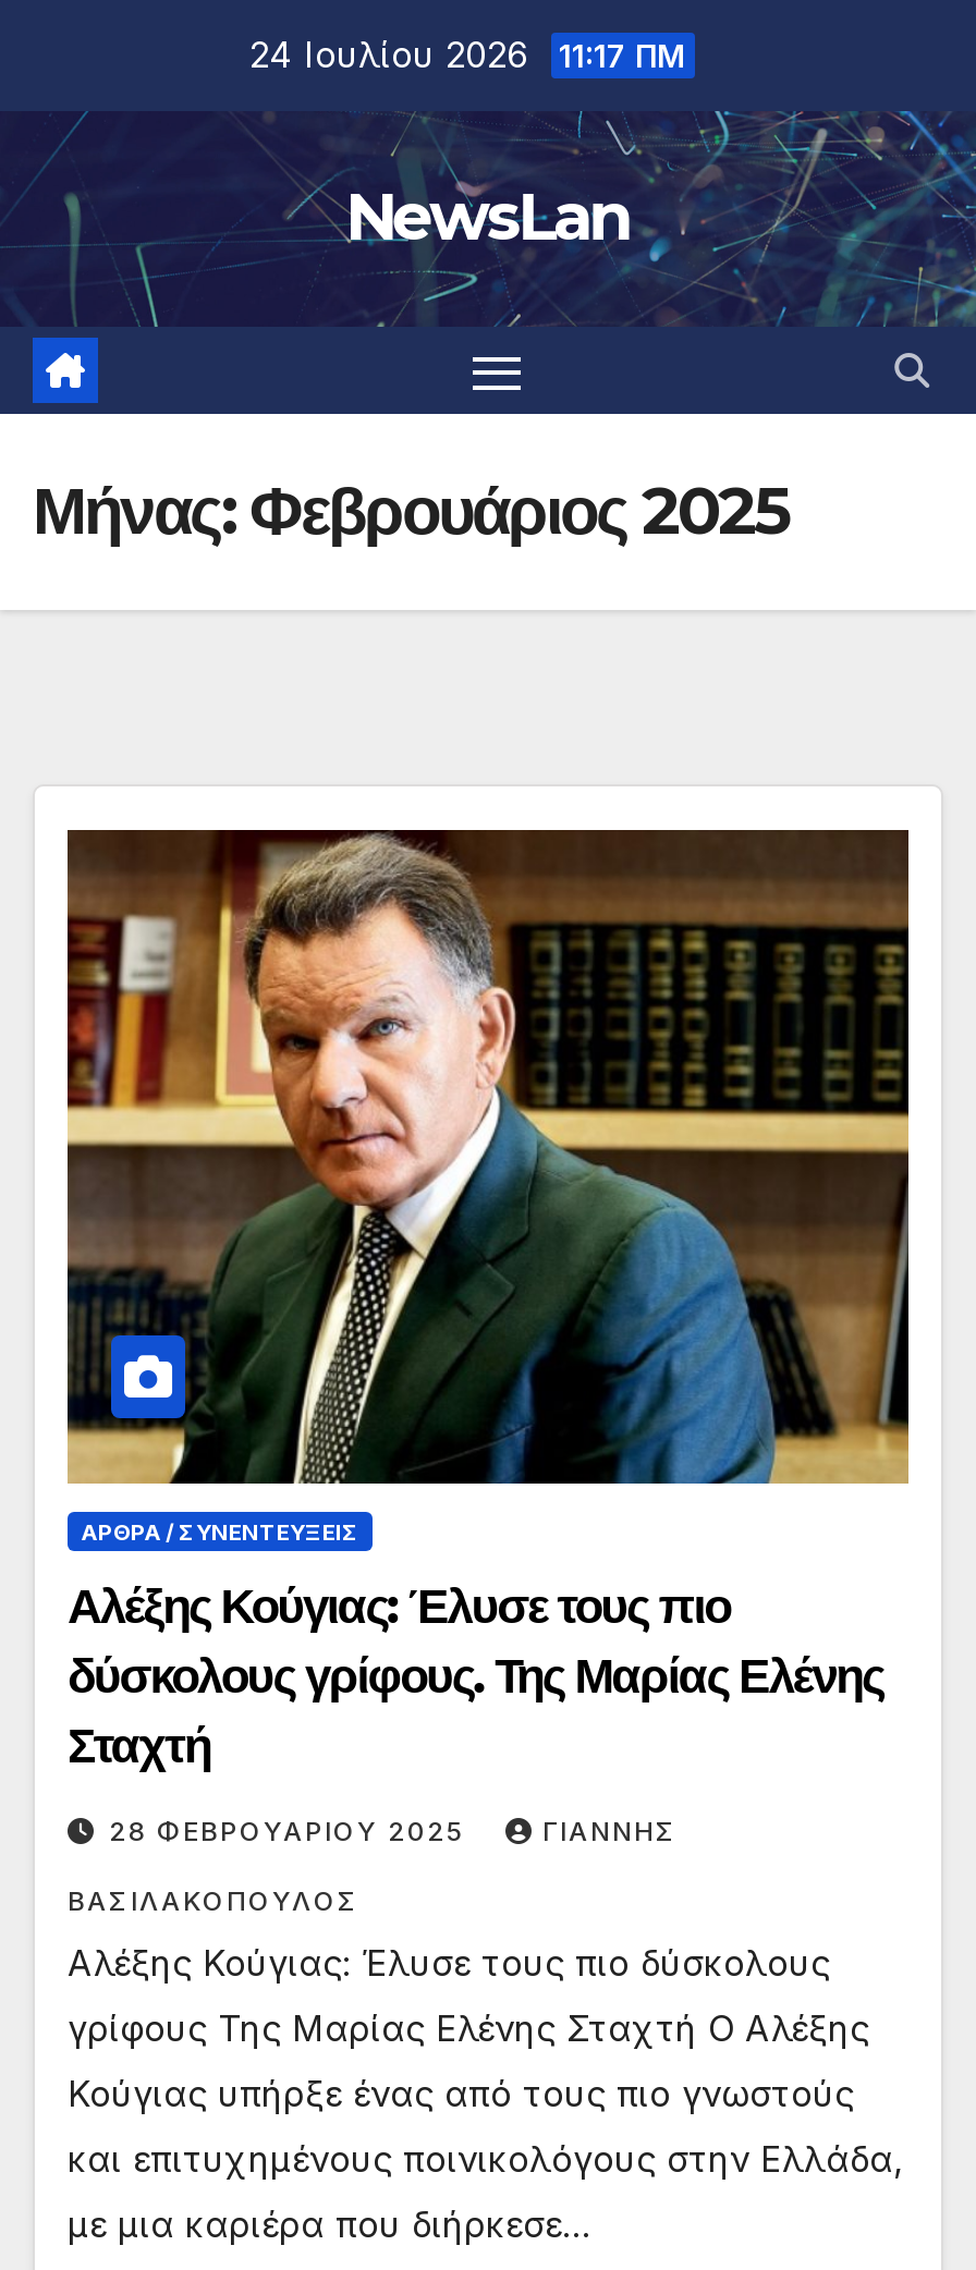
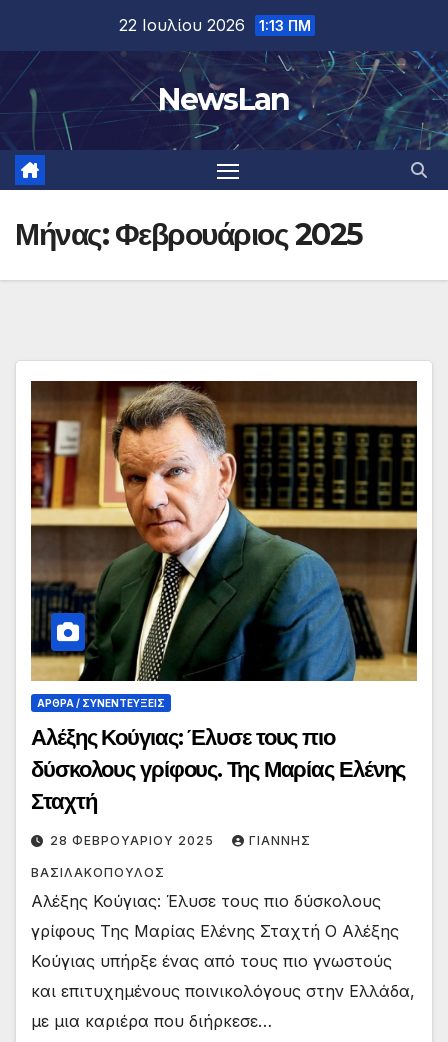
- 24 Ιουλίου 2026 11:17 ΠΜ
+ 22 Ιουλίου 2026 1:13 ΠΜ
